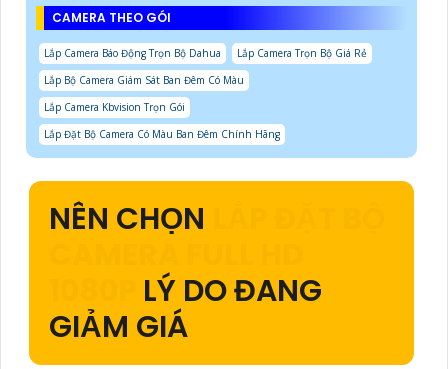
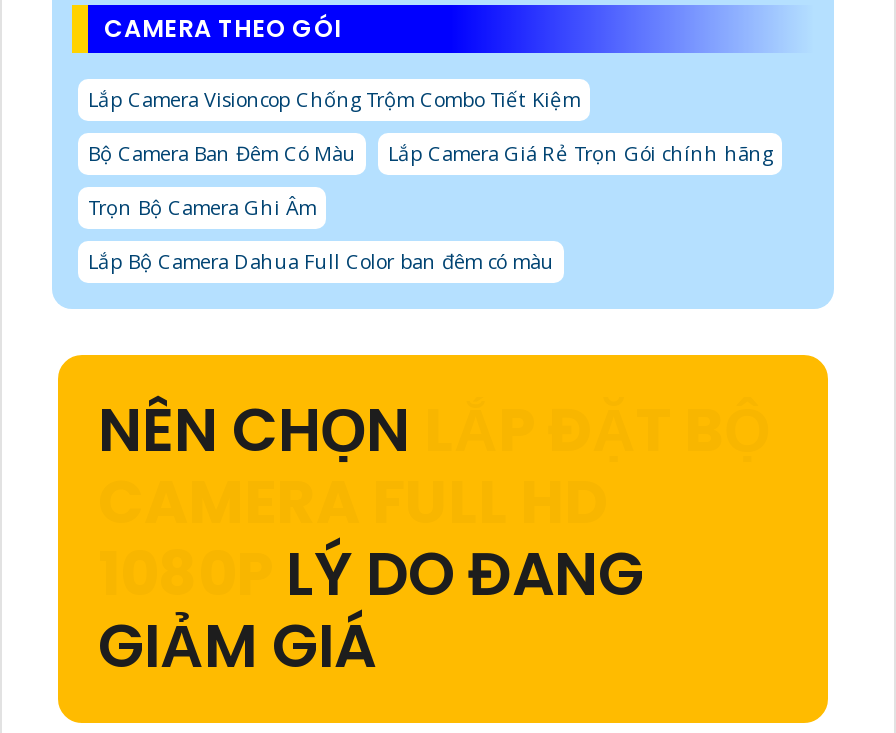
- Lắp Camera Báo Động Trọn Bộ Dahua
- Lắp Camera Trọn Bộ Giá Rẻ
+ Lắp Camera Visioncop Chống Trộm Combo Tiết Kiệm

- Lắp Bộ Camera Giám Sát Ban Đêm Có Màu
+ Bộ Camera Ban Đêm Có Màu
+ Lắp Camera Giá Rẻ Trọn Gói chính hãng

- Lắp Camera Kbvision Trọn Gói
+ Trọn Bộ Camera Ghi Âm

- Lắp Đặt Bộ Camera Có Màu Ban Đêm Chính Hãng
+ Lắp Bộ Camera Dahua Full Color ban đêm có màu
